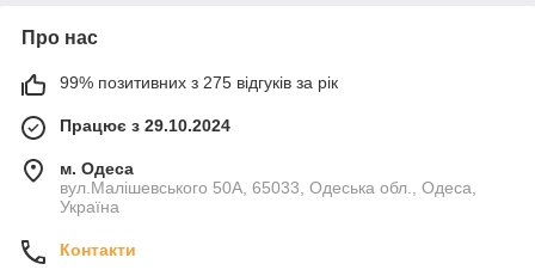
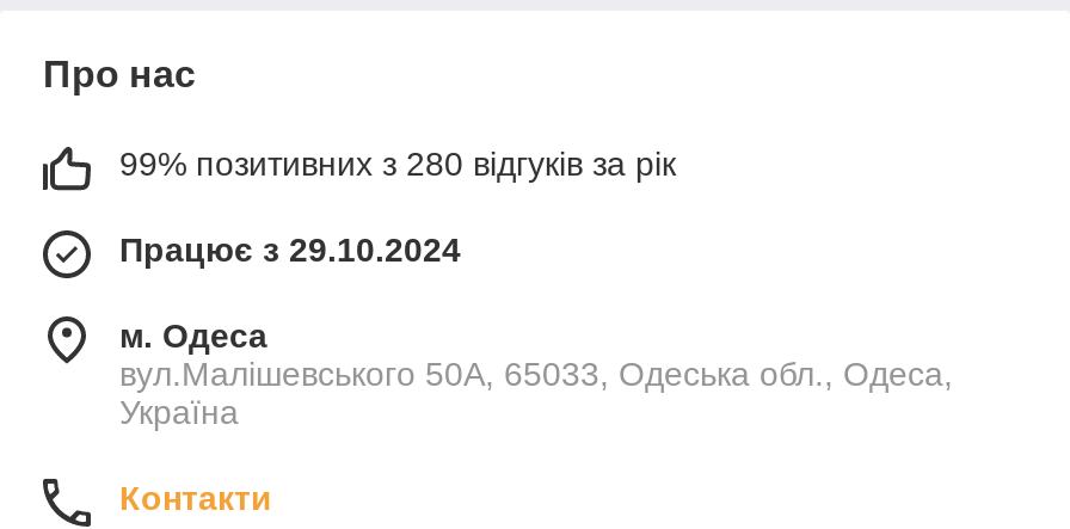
- 99% позитивних з 275 відгуків за рік
+ 99% позитивних з 280 відгуків за рік
